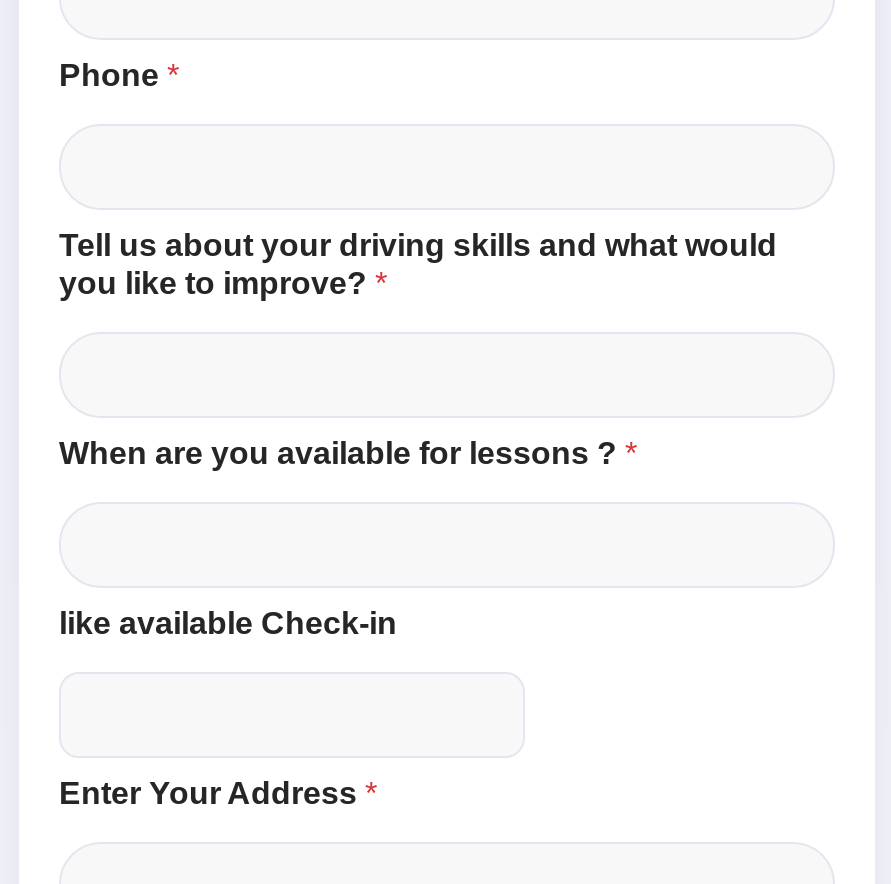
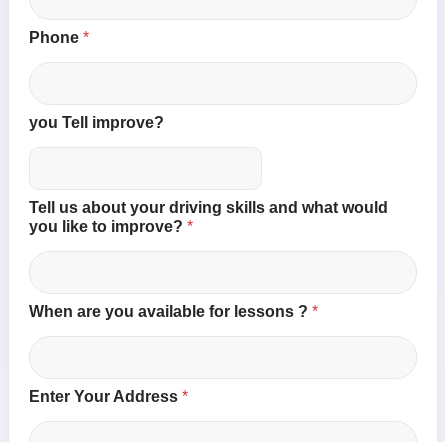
+ you Tell improve?

moved down: Tell us about your driving skills and what would | you like to improve? * | When are you available for lessons ? *

- like available Check-in
